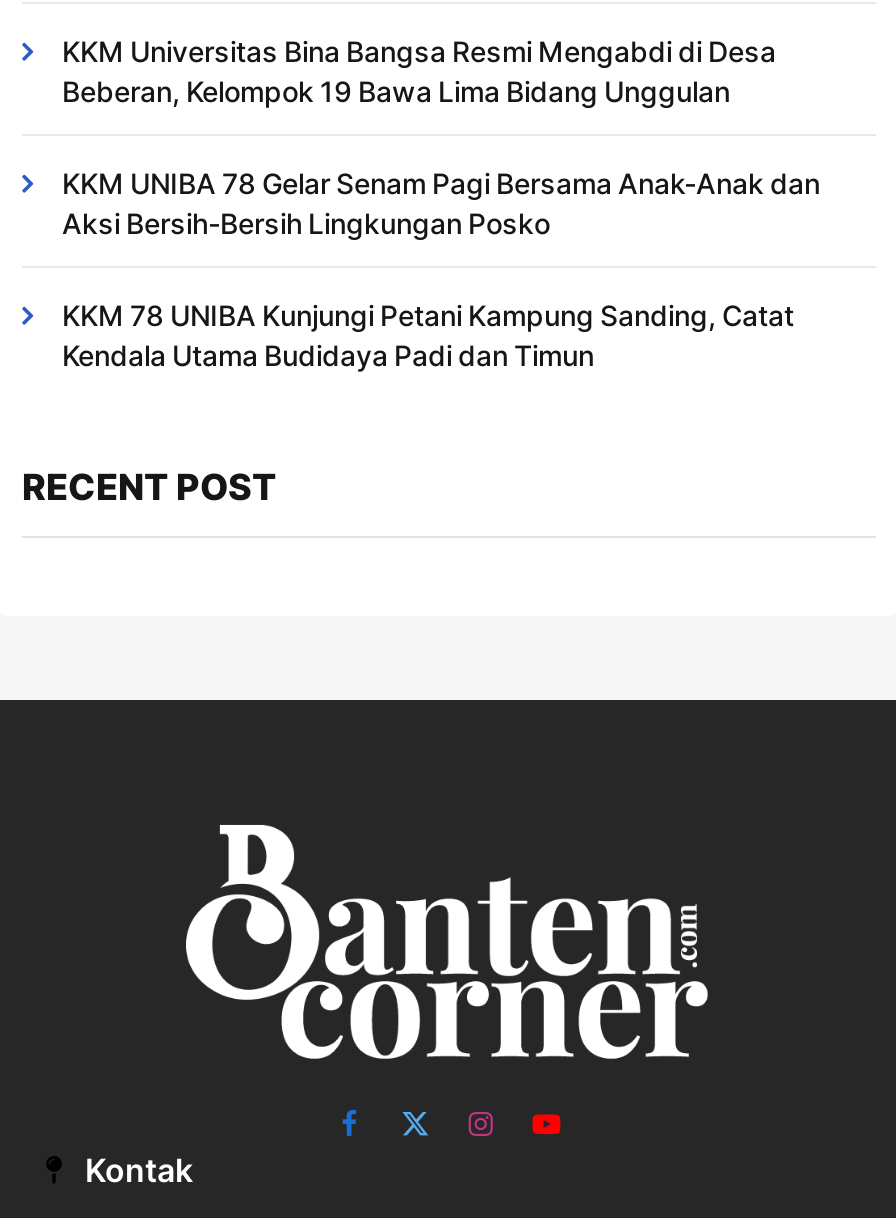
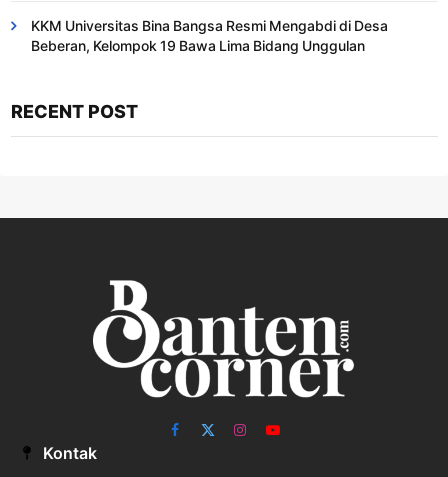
- KKM UNIBA 78 Gelar Senam Pagi Bersama Anak-Anak dan
- Aksi Bersih-Bersih Lingkungan Posko
- KKM 78 UNIBA Kunjungi Petani Kampung Sanding, Catat
- Kendala Utama Budidaya Padi dan Timun
